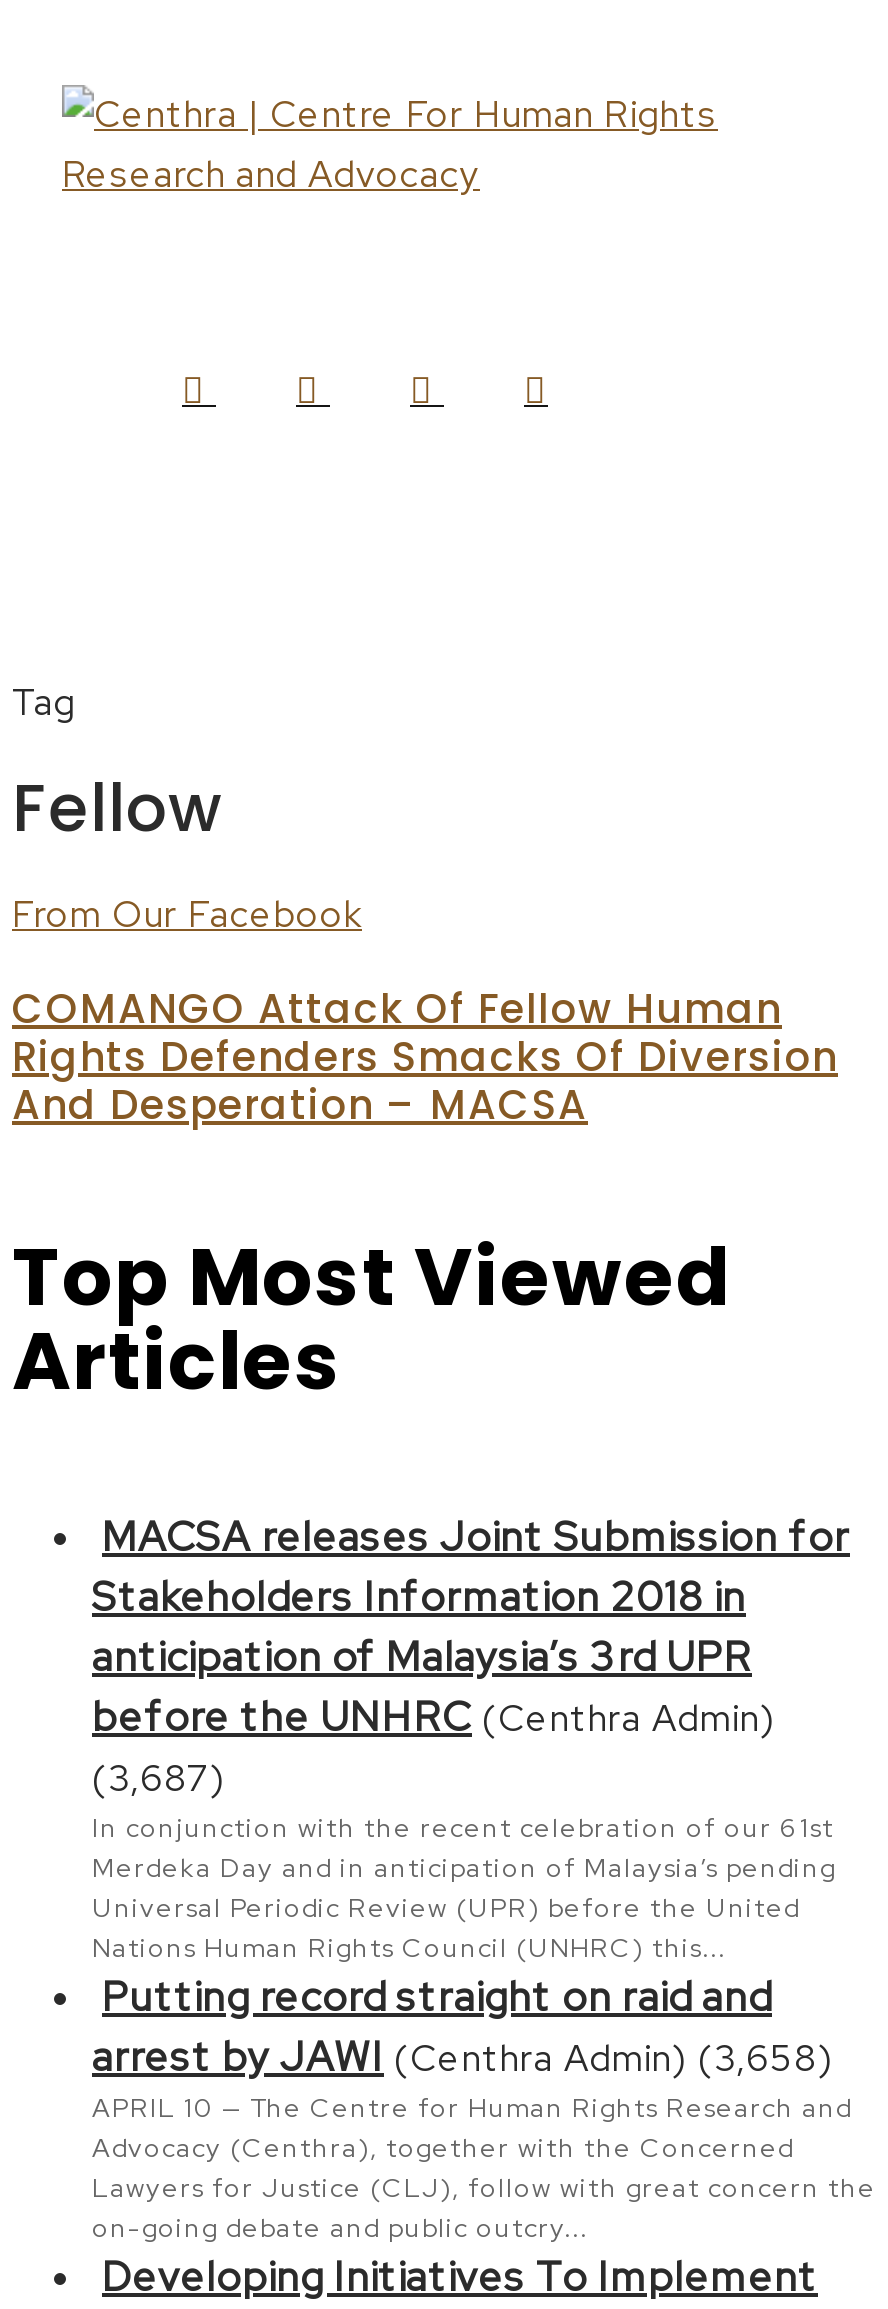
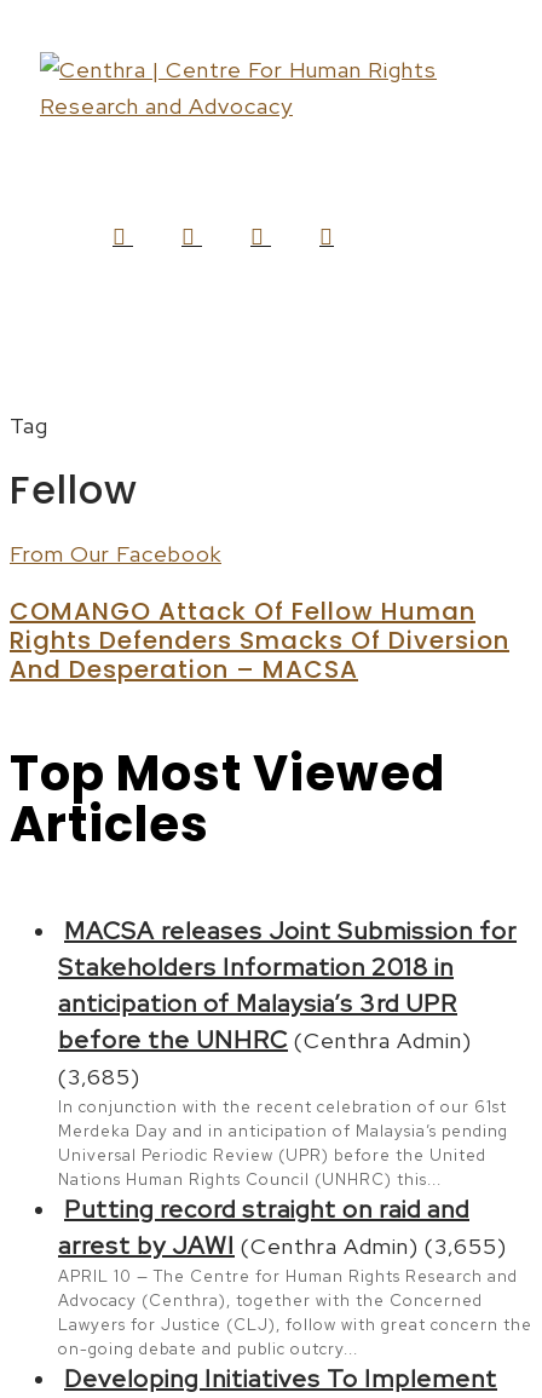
- (3,687)
+ (3,685)

- arrest by JAWI (Centhra Admin) (3,658)
+ arrest by JAWI (Centhra Admin) (3,655)
